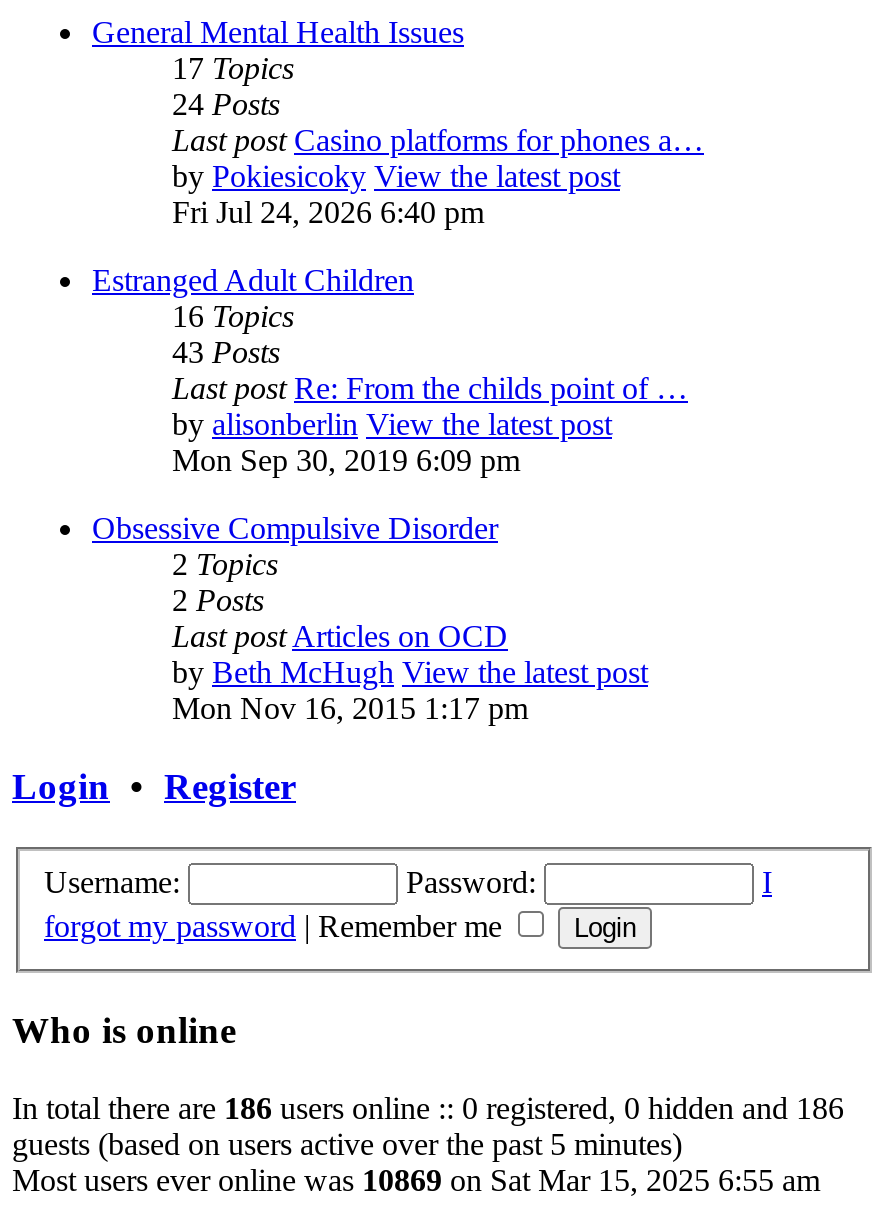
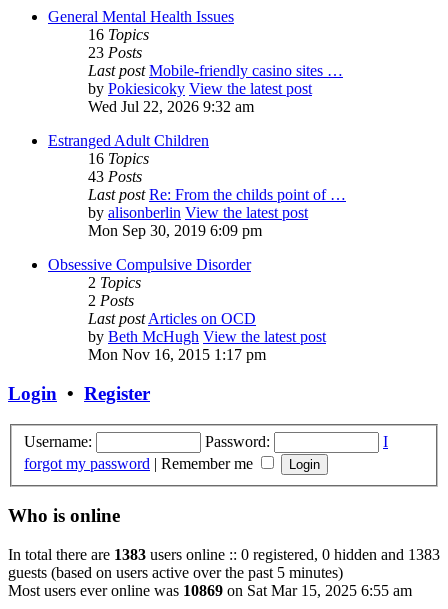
- 17 Topics
- 24 Posts
- Last post Casino platforms for phones a…
+ 16 Topics
+ 23 Posts
+ Last post Mobile-friendly casino sites …

- Fri Jul 24, 2026 6:40 pm
+ Wed Jul 22, 2026 9:32 am

- In total there are 186 users online :: 0 registered, 0 hidden and 186
+ In total there are 1383 users online :: 0 registered, 0 hidden and 1383
